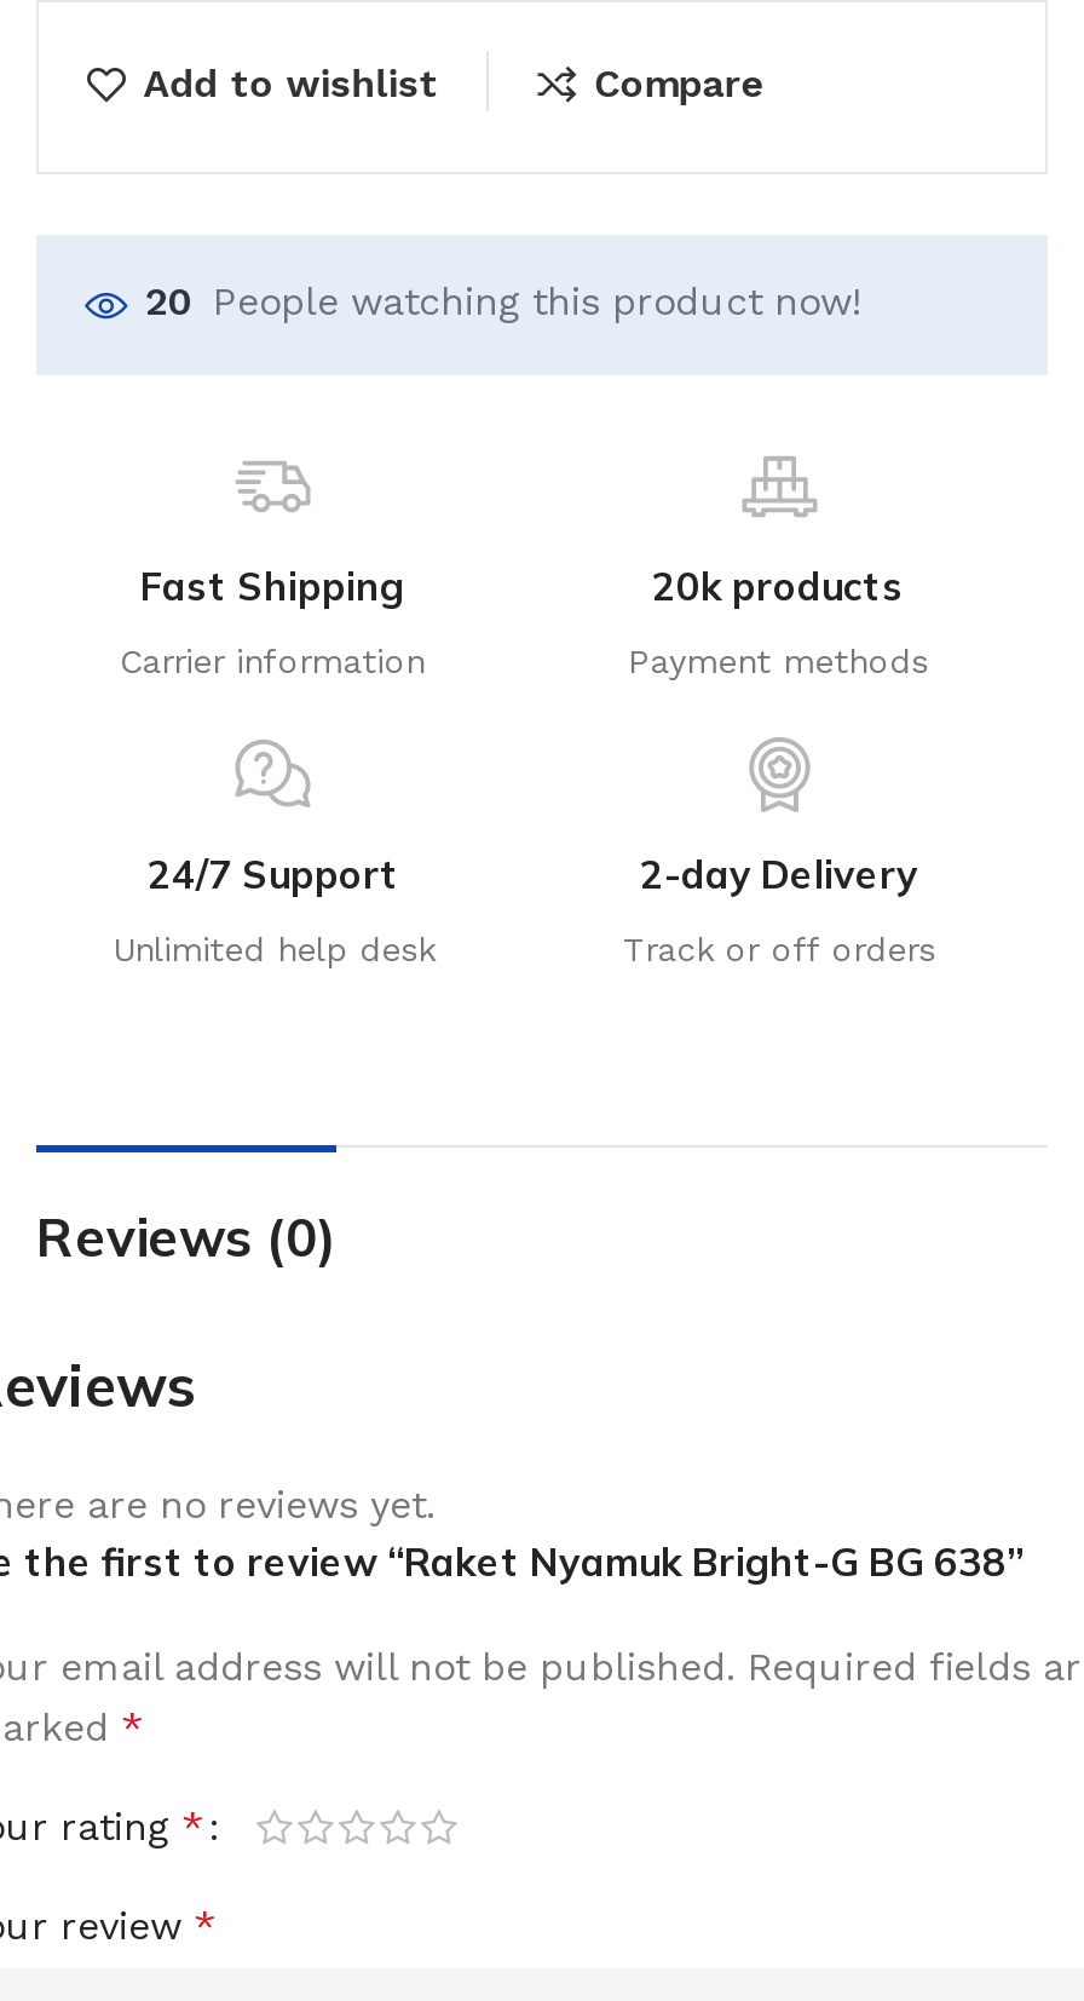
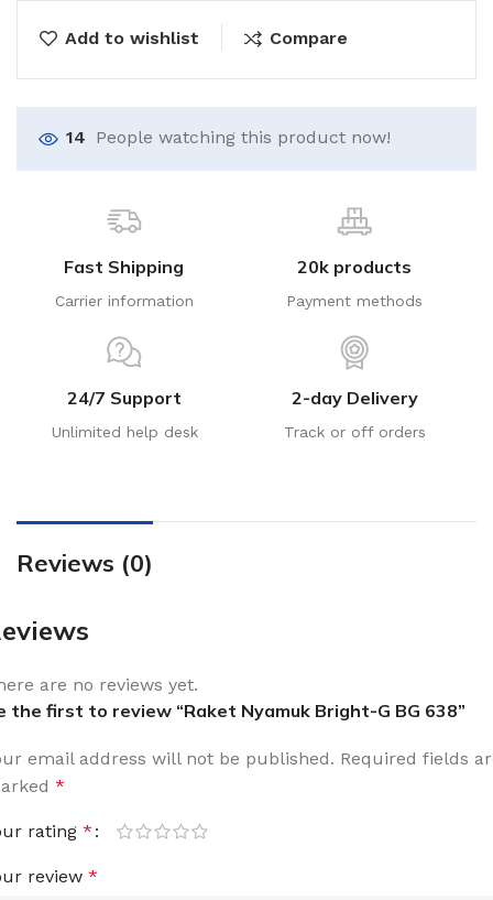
- 20 People watching this product now!
+ 14 People watching this product now!
